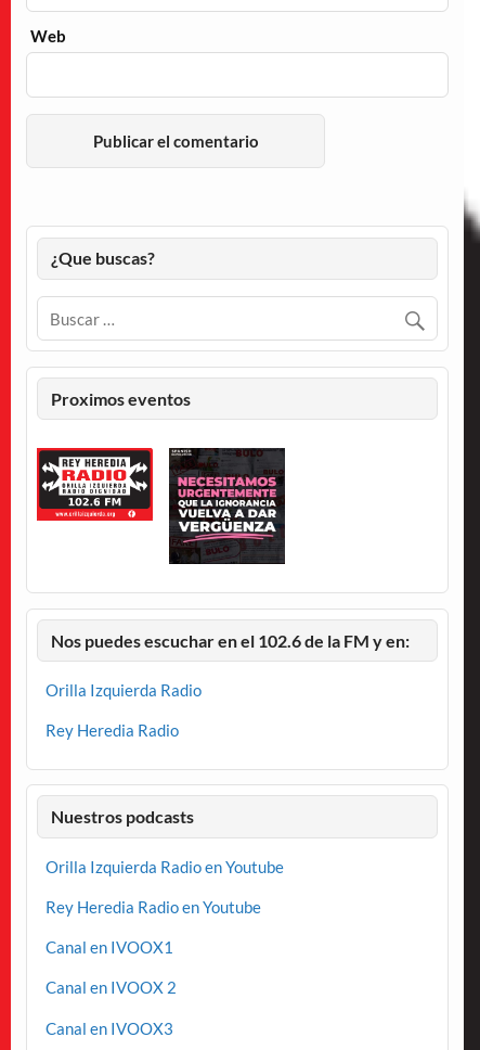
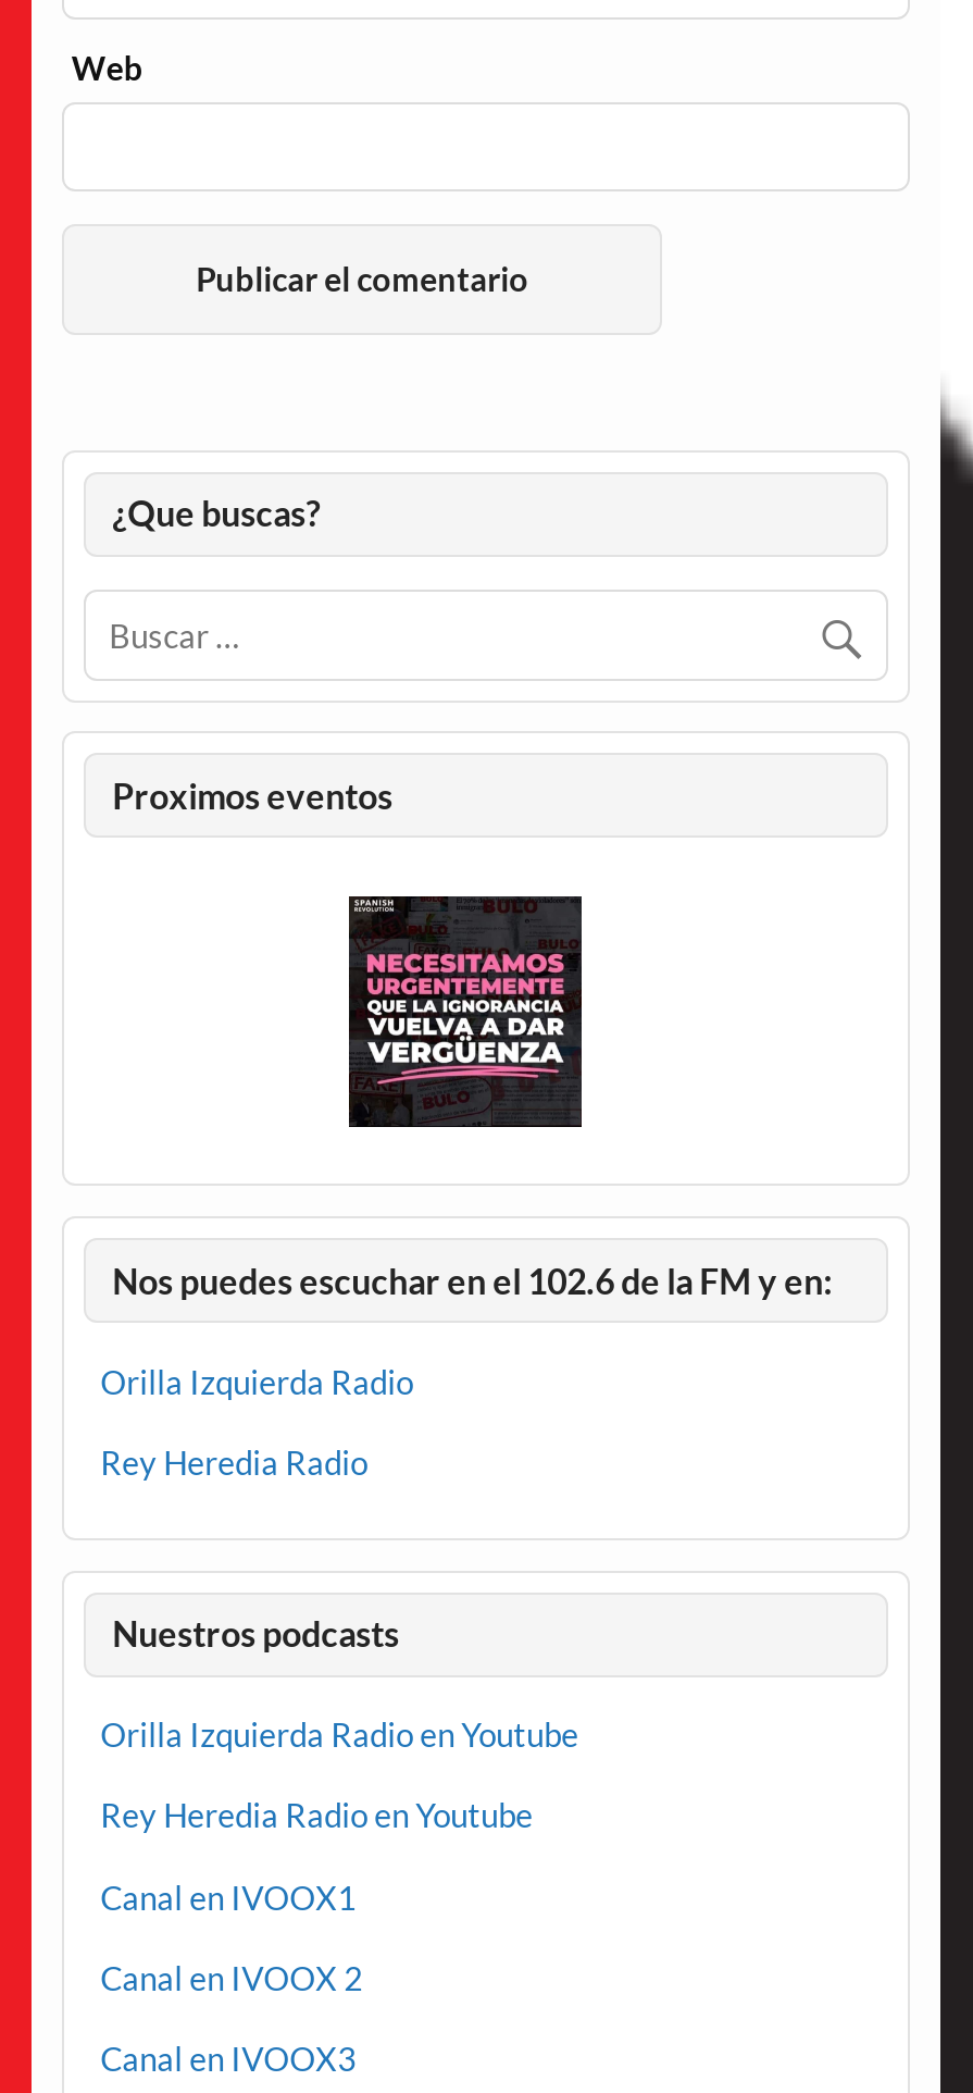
- [image]
